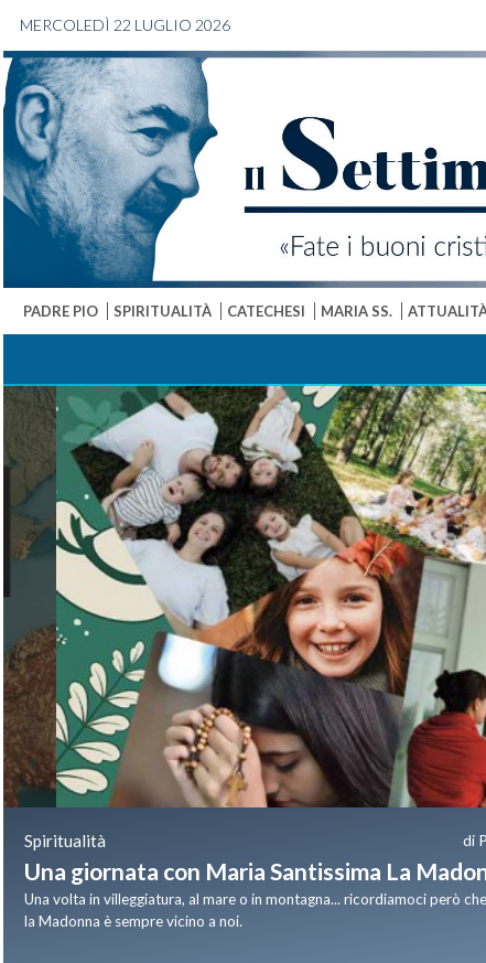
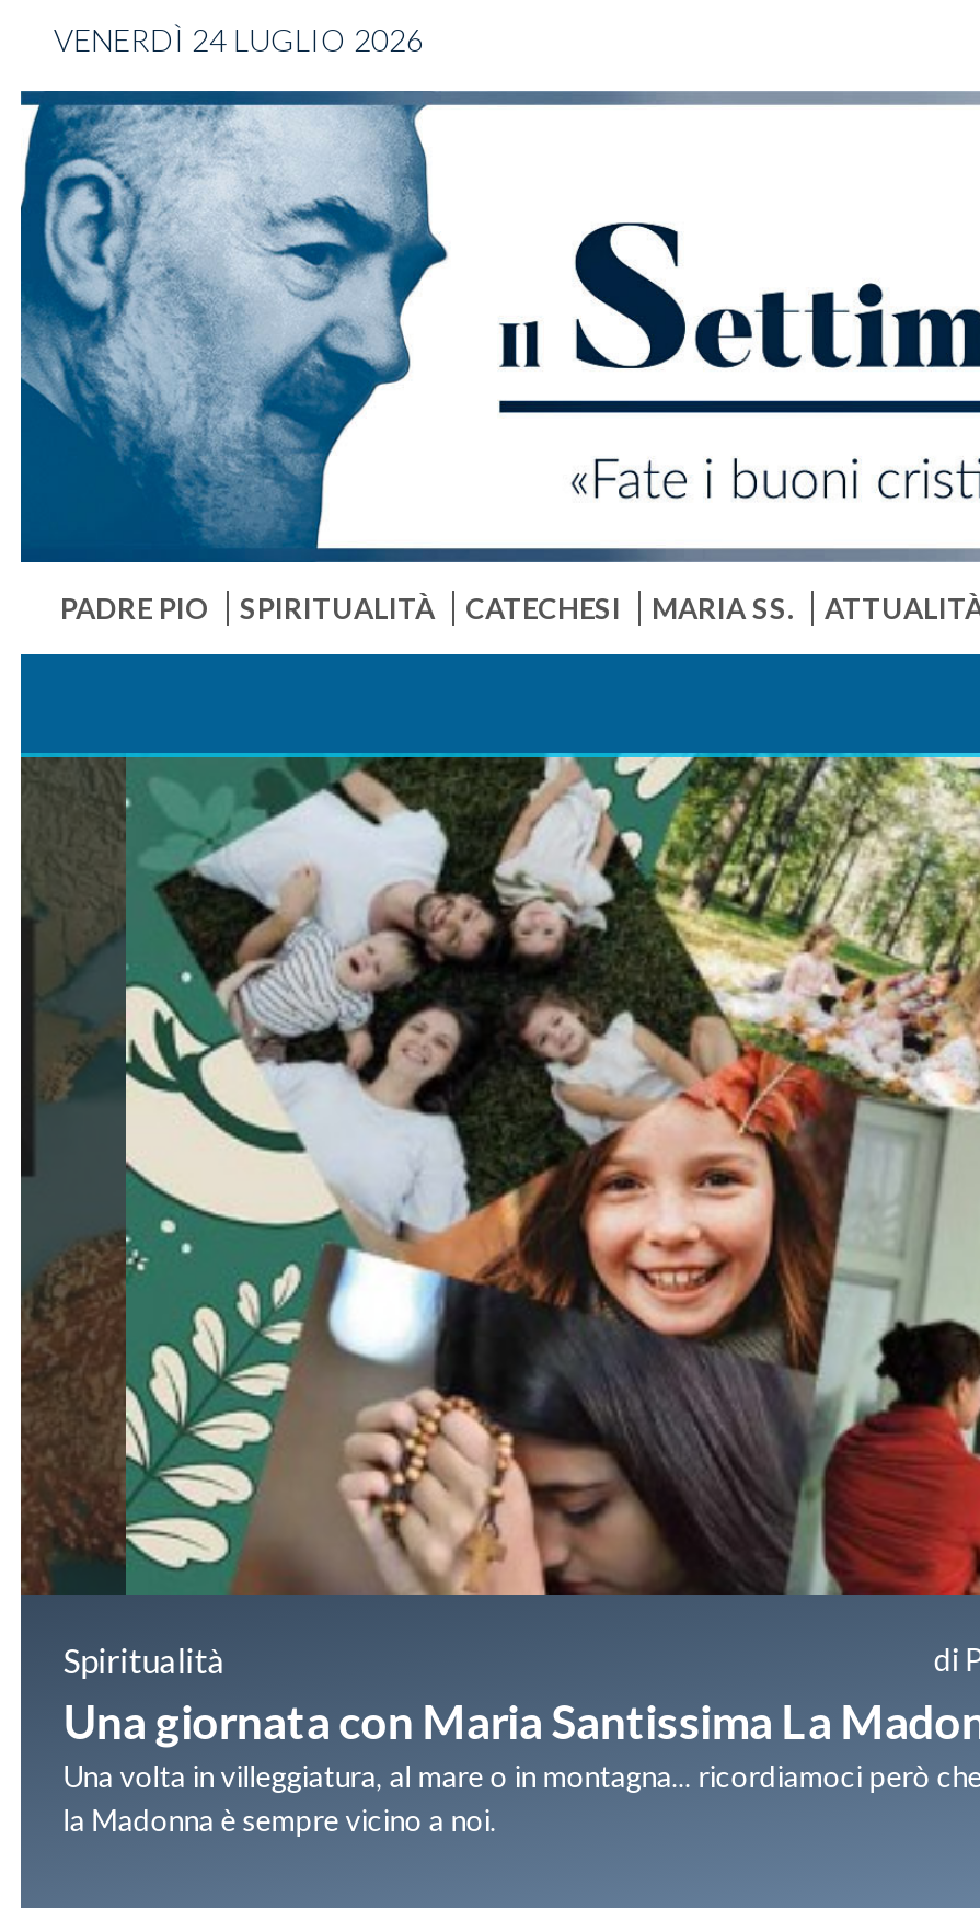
- MERCOLEDÌ 22 LUGLIO 2026
+ VENERDÌ 24 LUGLIO 2026
